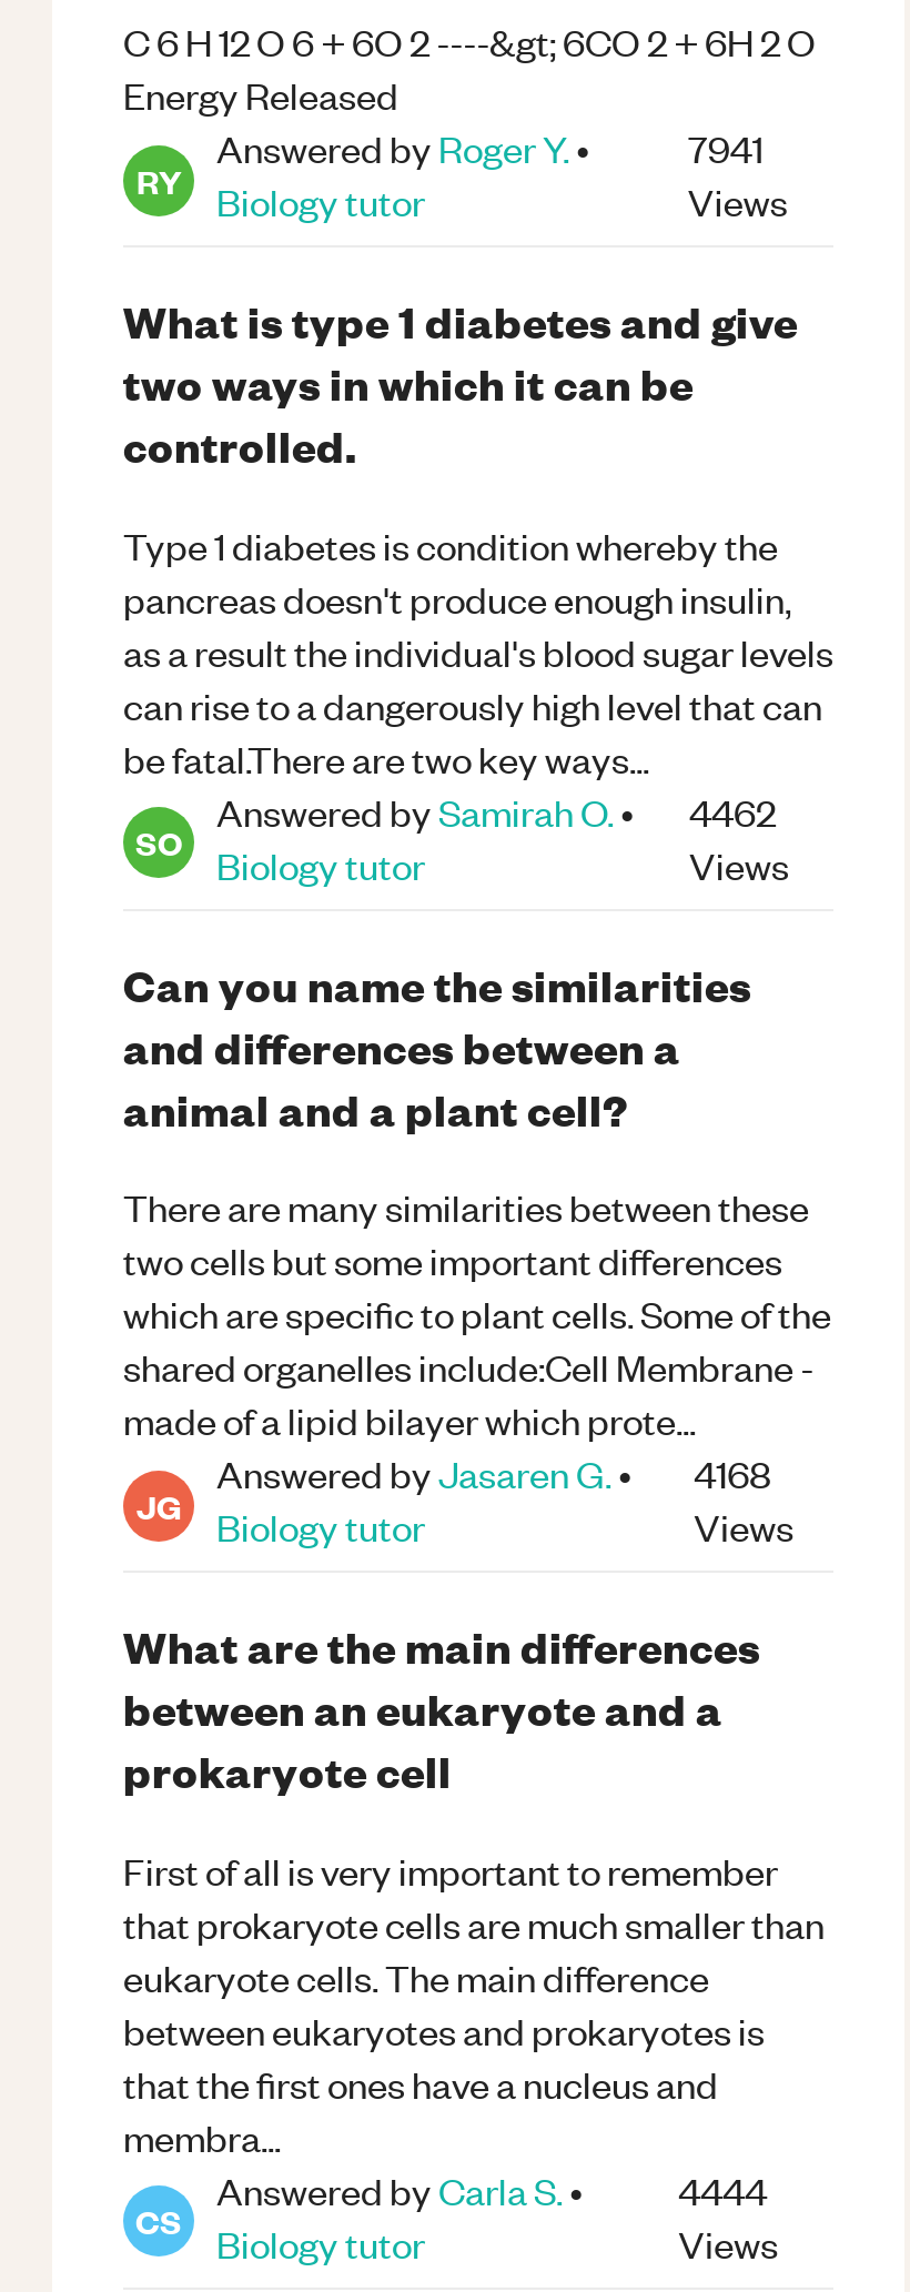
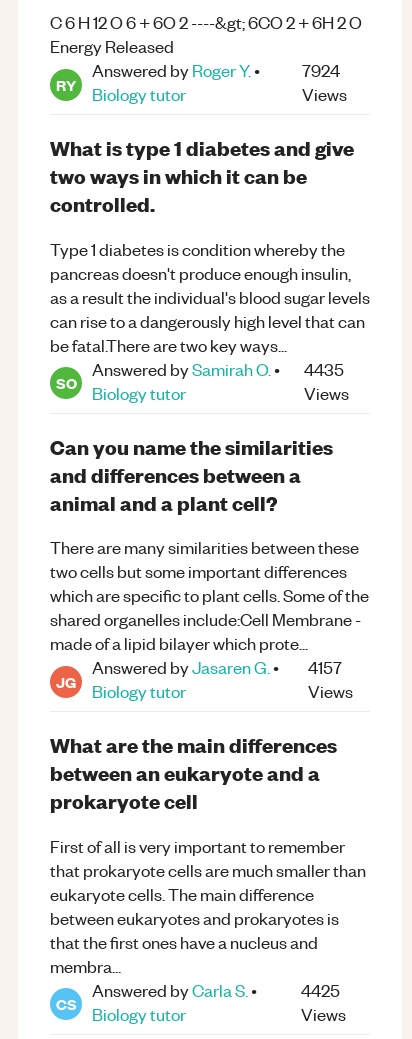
- 7941
+ 7924

- Answered by Samirah O. • 4462
+ Answered by Samirah O. • 4435

- Answered by Jasaren G. • 4168
+ Answered by Jasaren G. • 4157

- Answered by Carla S. • 4444
+ Answered by Carla S. • 4425
